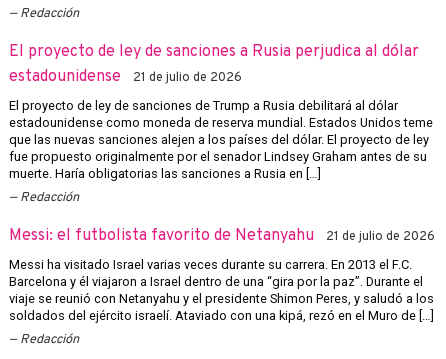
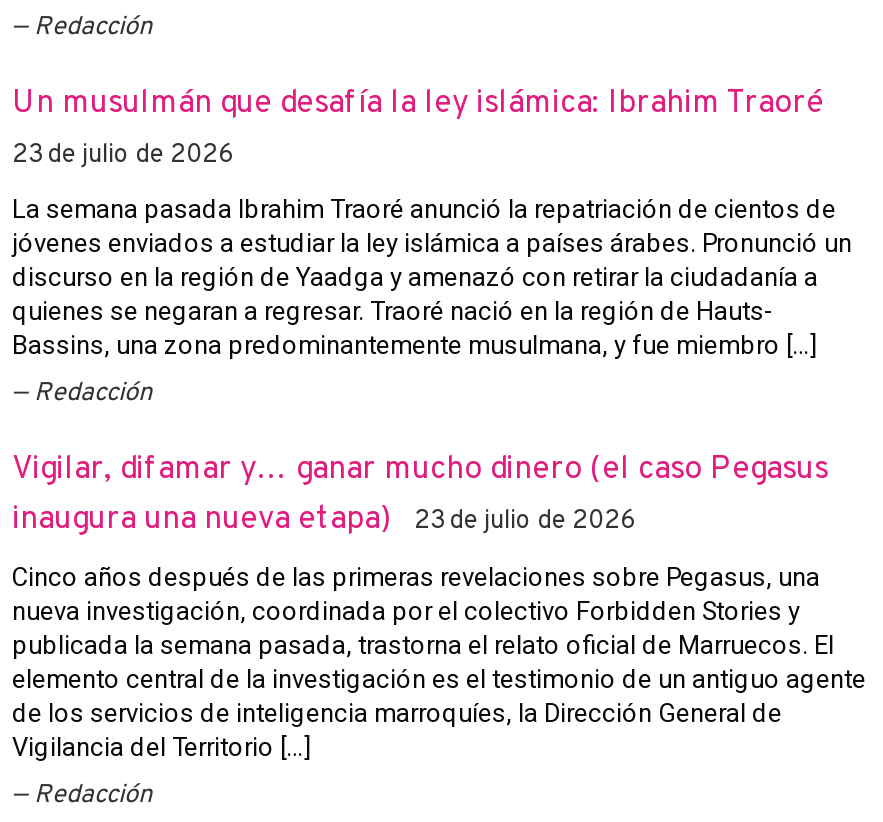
- El proyecto de ley de sanciones a Rusia perjudica al dólar
- estadounidense
- 21 de julio de 2026
+ Un musulmán que desafía la ley islámica: Ibrahim Traoré
+ 23 de julio de 2026

- El proyecto de ley de sanciones de Trump a Rusia debilitará al dólar
- estadounidense como moneda de reserva mundial. Estados Unidos teme
- que las nuevas sanciones alejen a los países del dólar. El proyecto de ley
- fue propuesto originalmente por el senador Lindsey Graham antes de su
- muerte. Haría obligatorias las sanciones a Rusia en […]
+ La semana pasada Ibrahim Traoré anunció la repatriación de cientos de
+ jóvenes enviados a estudiar la ley islámica a países árabes. Pronunció un
+ discurso en la región de Yaadga y amenazó con retirar la ciudadanía a
+ quienes se negaran a regresar. Traoré nació en la región de Hauts-
+ Bassins, una zona predominantemente musulmana, y fue miembro […]

- Messi: el futbolista favorito de Netanyahu
- 21 de julio de 2026
+ Vigilar, difamar y… ganar mucho dinero (el caso Pegasus
+ inaugura una nueva etapa)
+ 23 de julio de 2026

- Messi ha visitado Israel varias veces durante su carrera. En 2013 el F.C.
- Barcelona y él viajaron a Israel dentro de una “gira por la paz”. Durante el
- viaje se reunió con Netanyahu y el presidente Shimon Peres, y saludó a los
- soldados del ejército israelí. Ataviado con una kipá, rezó en el Muro de […]
+ Cinco años después de las primeras revelaciones sobre Pegasus, una
+ nueva investigación, coordinada por el colectivo Forbidden Stories y
+ publicada la semana pasada, trastorna el relato oficial de Marruecos. El
+ elemento central de la investigación es el testimonio de un antiguo agente
+ de los servicios de inteligencia marroquíes, la Dirección General de
+ Vigilancia del Territorio […]
